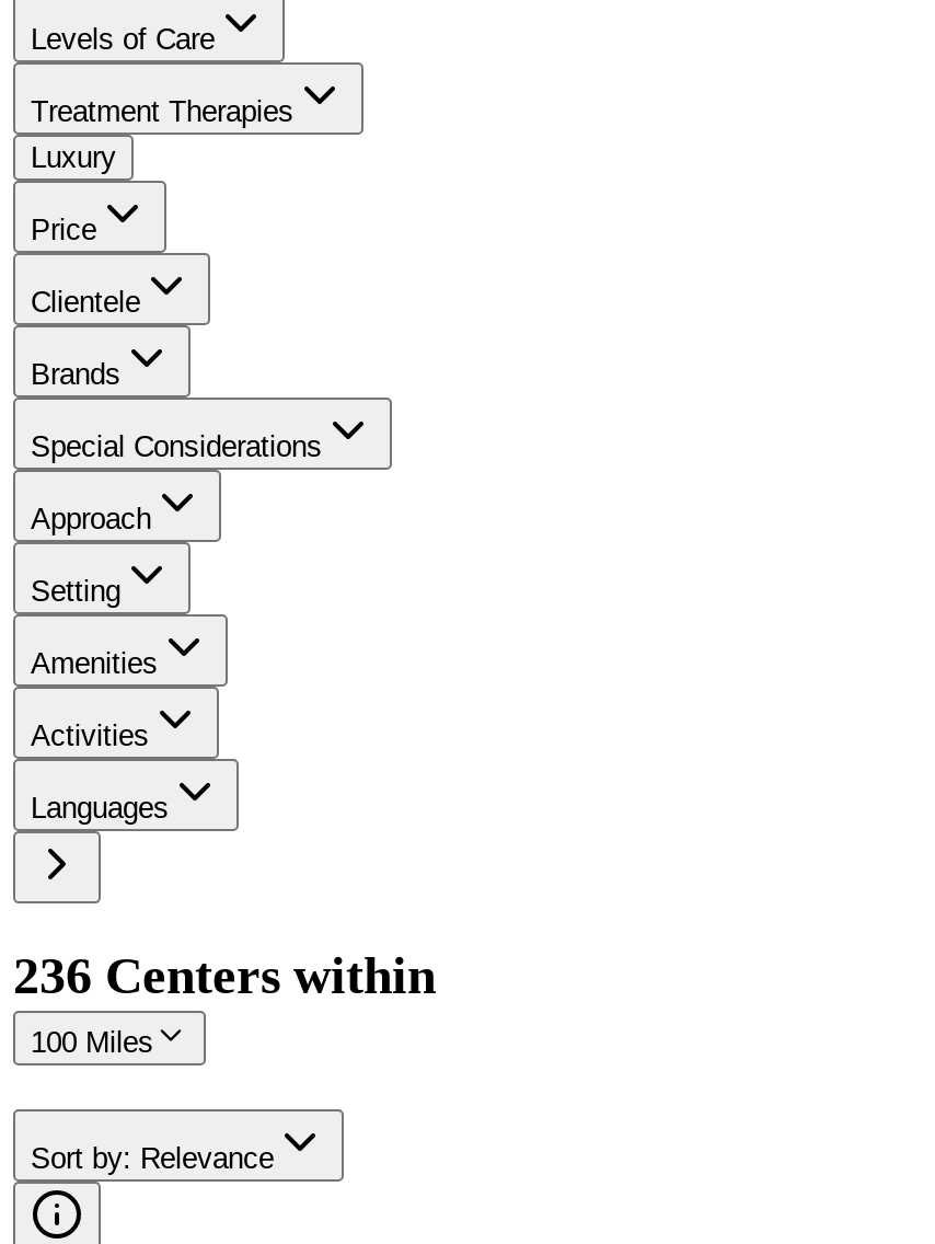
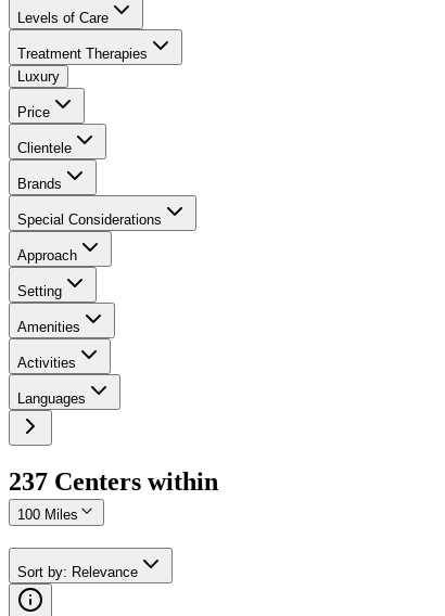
- 236 Centers within
+ 237 Centers within
